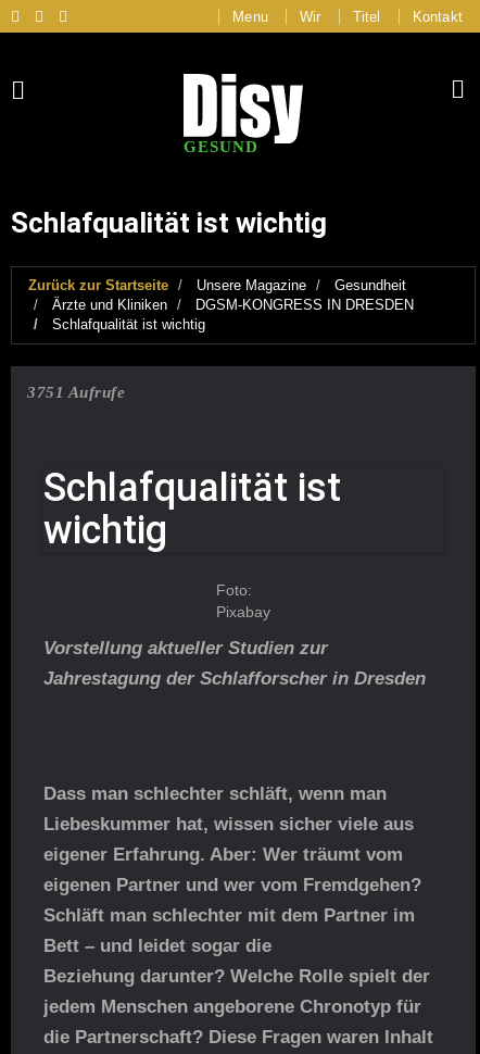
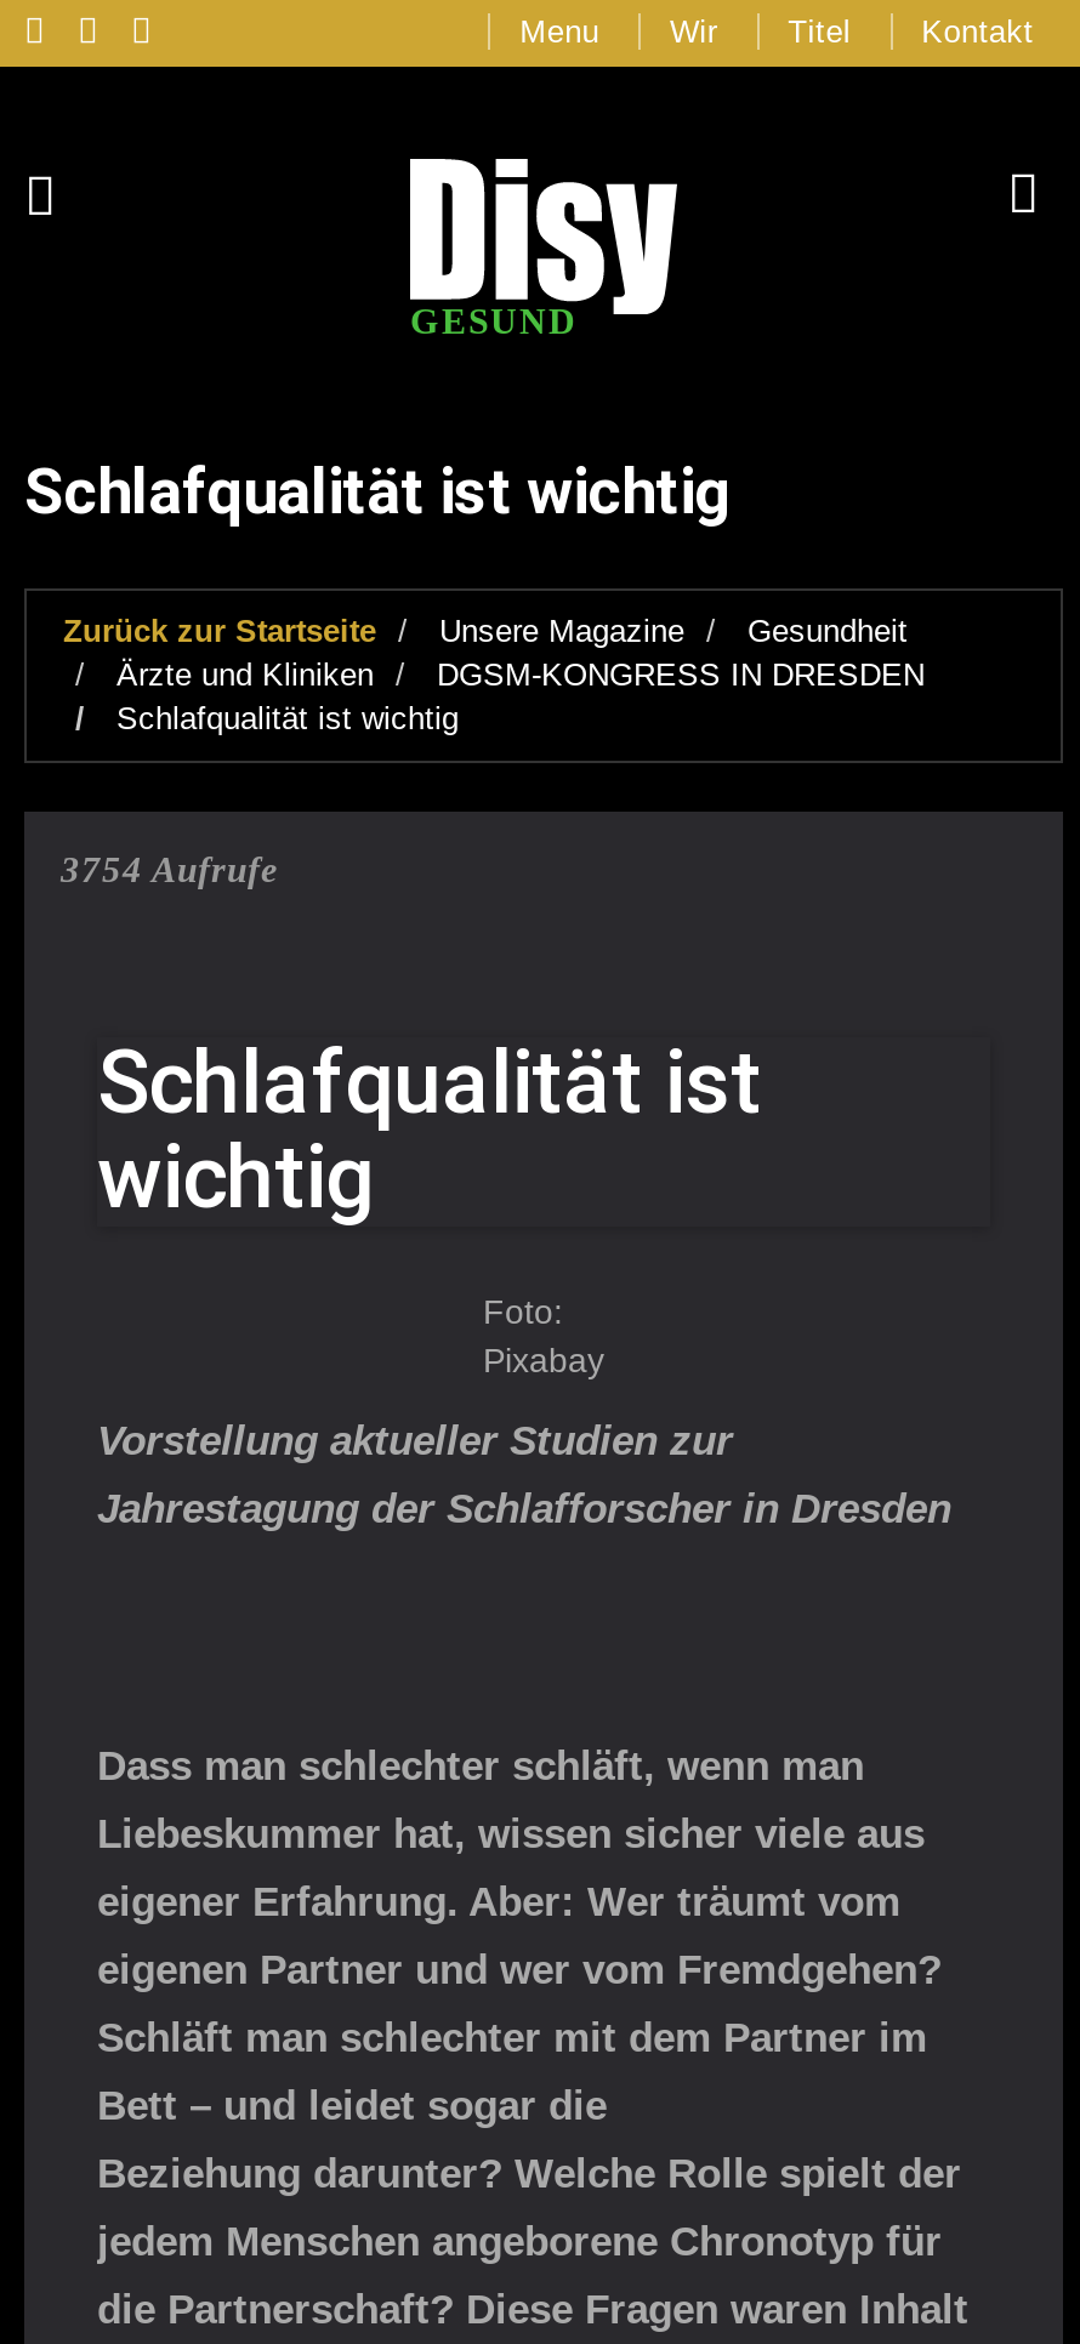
- 3751 Aufrufe
+ 3754 Aufrufe
